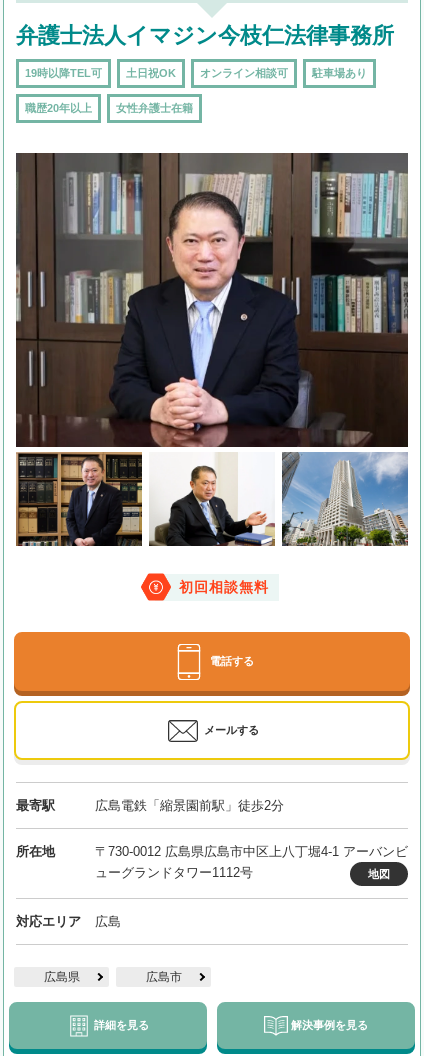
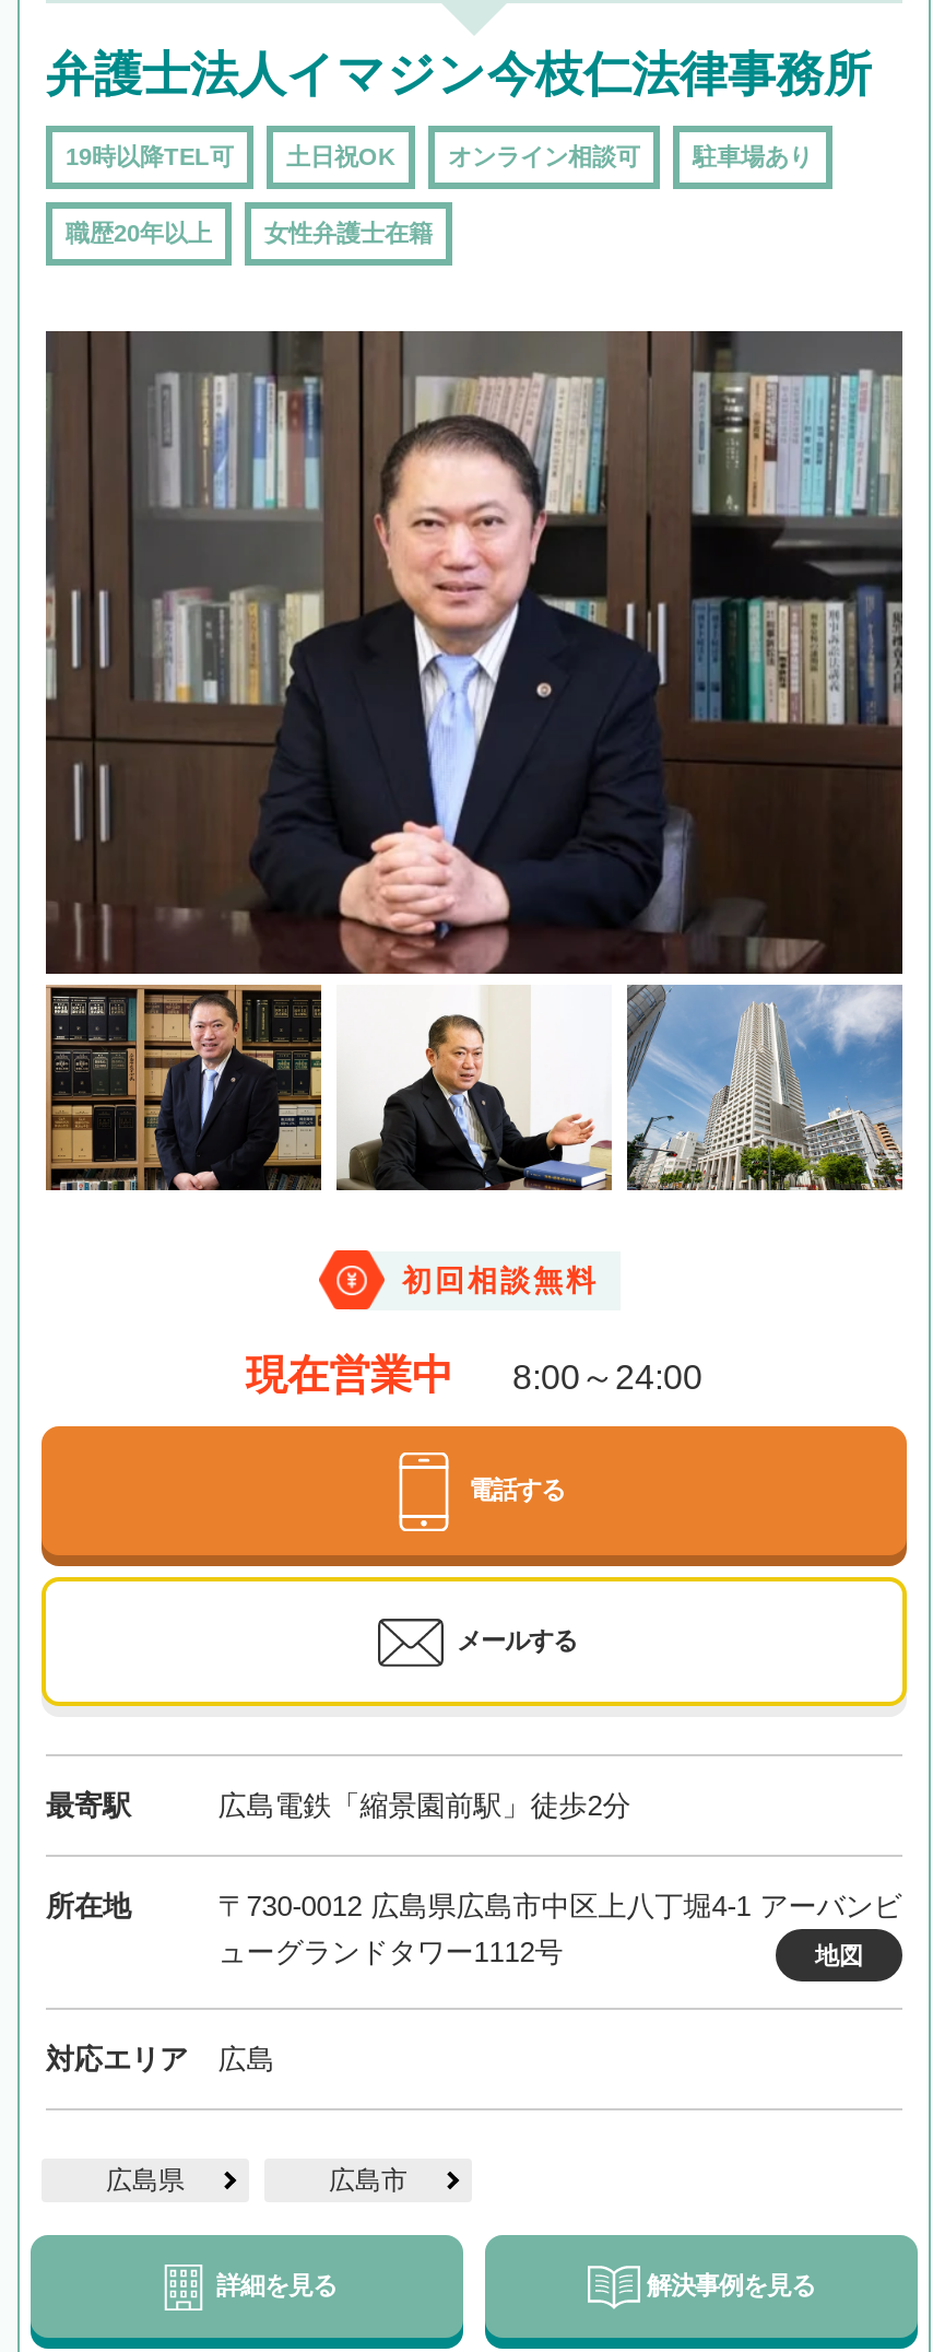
+ 現在営業中
+ 8:00～24:00
